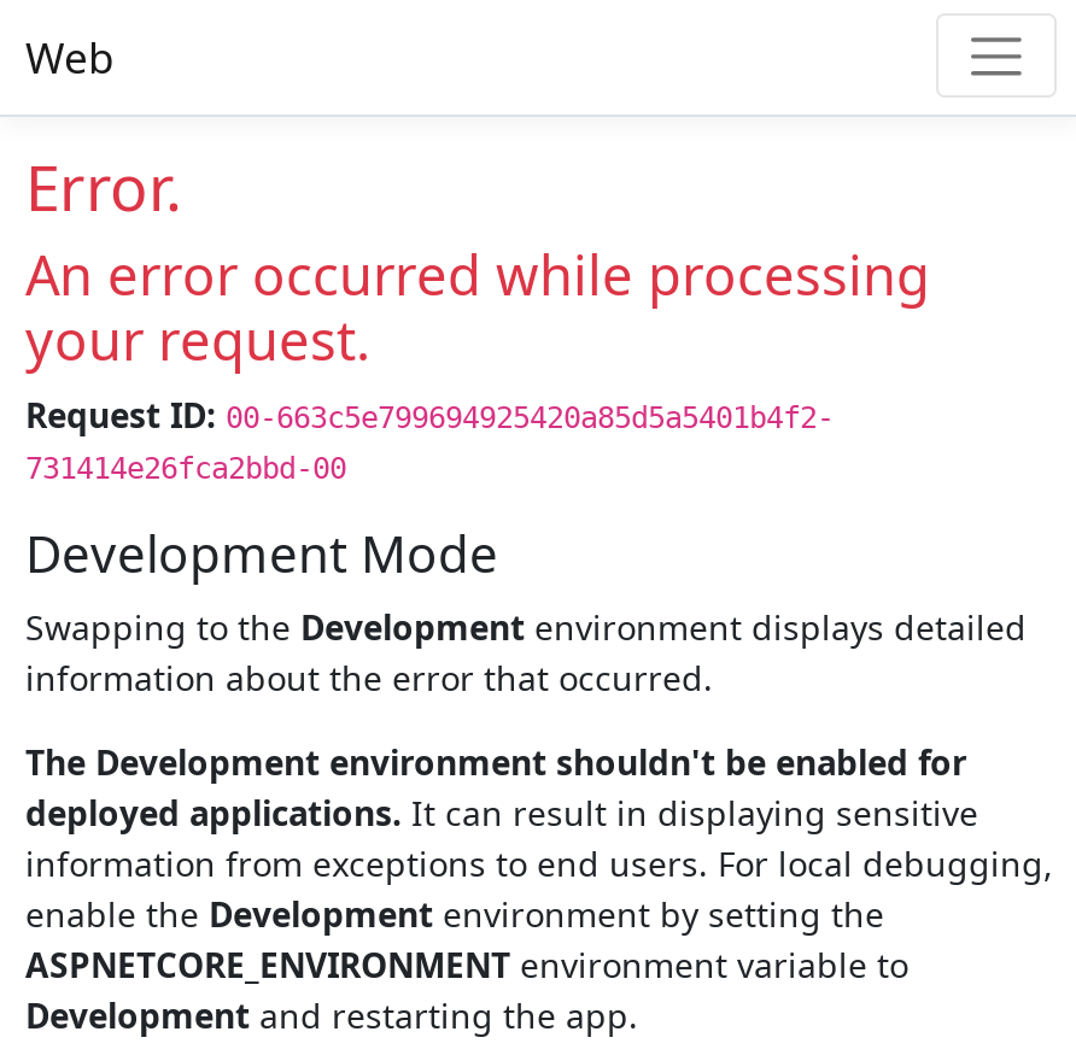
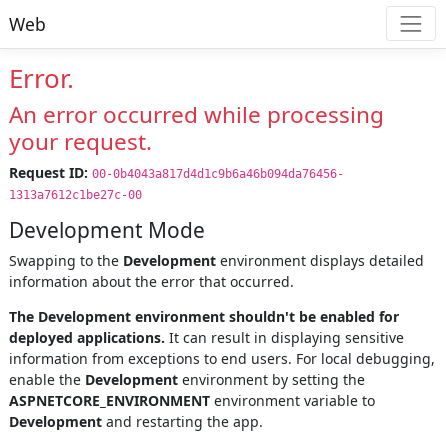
- Request ID: 00-663c5e799694925420a85d5a5401b4f2-
- 731414e26fca2bbd-00
+ Request ID: 00-0b4043a817d4d1c9b6a46b094da76456-
+ 1313a7612c1be27c-00
